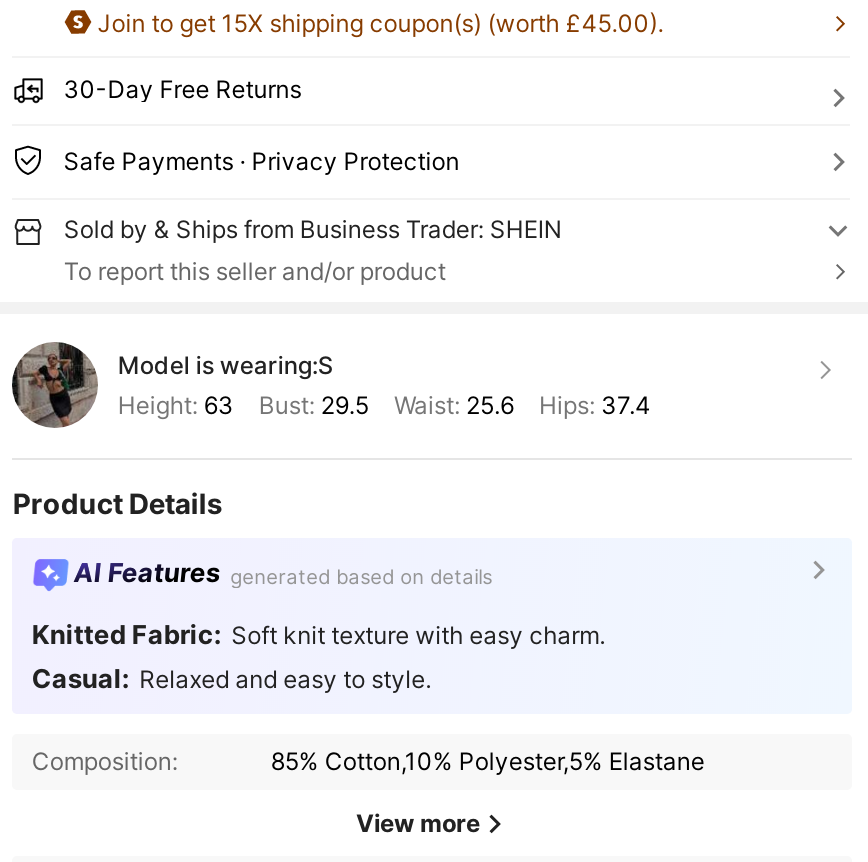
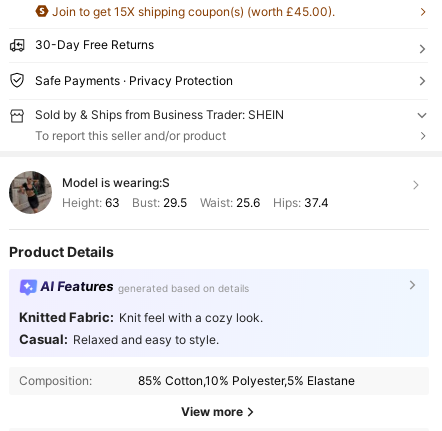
- Knitted Fabric: Soft knit texture with easy charm.
+ Knitted Fabric: Knit feel with a cozy look.
